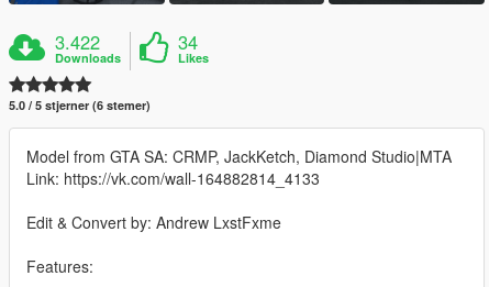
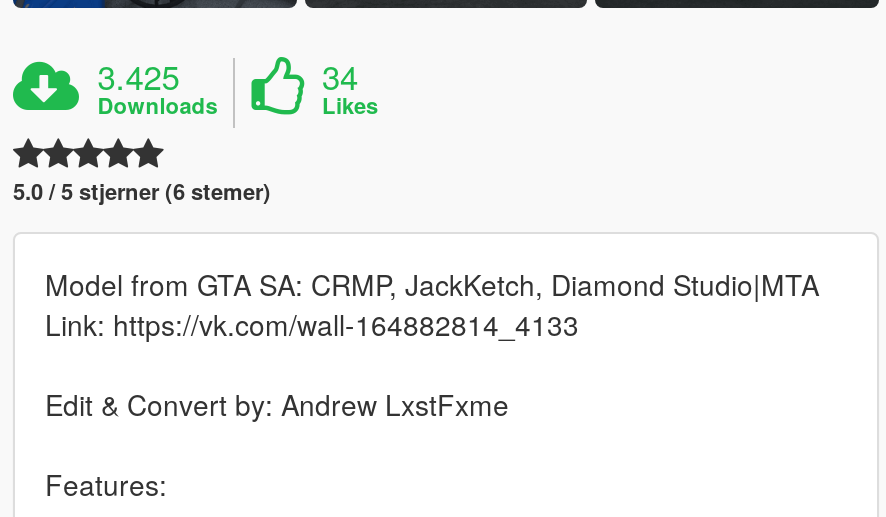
- 3.422
+ 3.425
